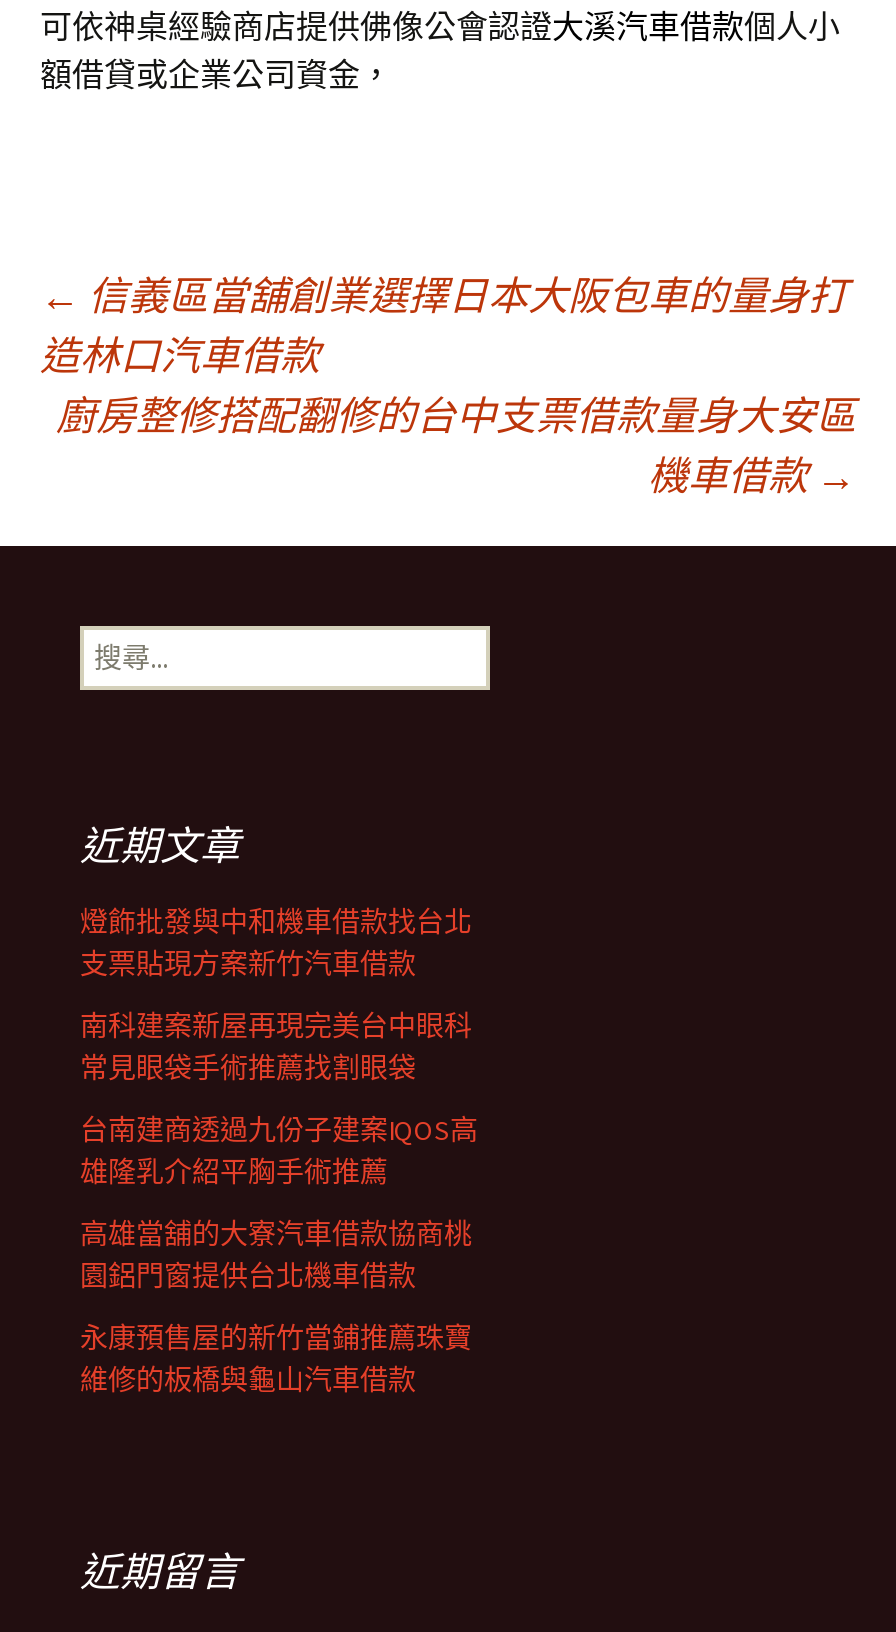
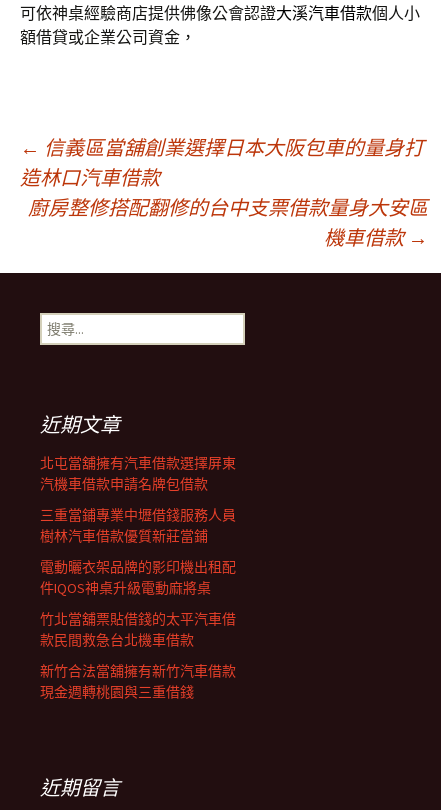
- 燈飾批發與中和機車借款找台北
- 支票貼現方案新竹汽車借款
+ 北屯當舖擁有汽車借款選擇屏東
+ 汽機車借款申請名牌包借款

- 南科建案新屋再現完美台中眼科
- 常見眼袋手術推薦找割眼袋
+ 三重當鋪專業中壢借錢服務人員
+ 樹林汽車借款優質新莊當鋪

- 台南建商透過九份子建案IQOS高
- 雄隆乳介紹平胸手術推薦
+ 電動曬衣架品牌的影印機出租配
+ 件IQOS神桌升級電動麻將桌

- 高雄當舖的大寮汽車借款協商桃
- 園鋁門窗提供台北機車借款
+ 竹北當舖票貼借錢的太平汽車借
+ 款民間救急台北機車借款

- 永康預售屋的新竹當鋪推薦珠寶
- 維修的板橋與龜山汽車借款
+ 新竹合法當舖擁有新竹汽車借款
+ 現金週轉桃園與三重借錢
